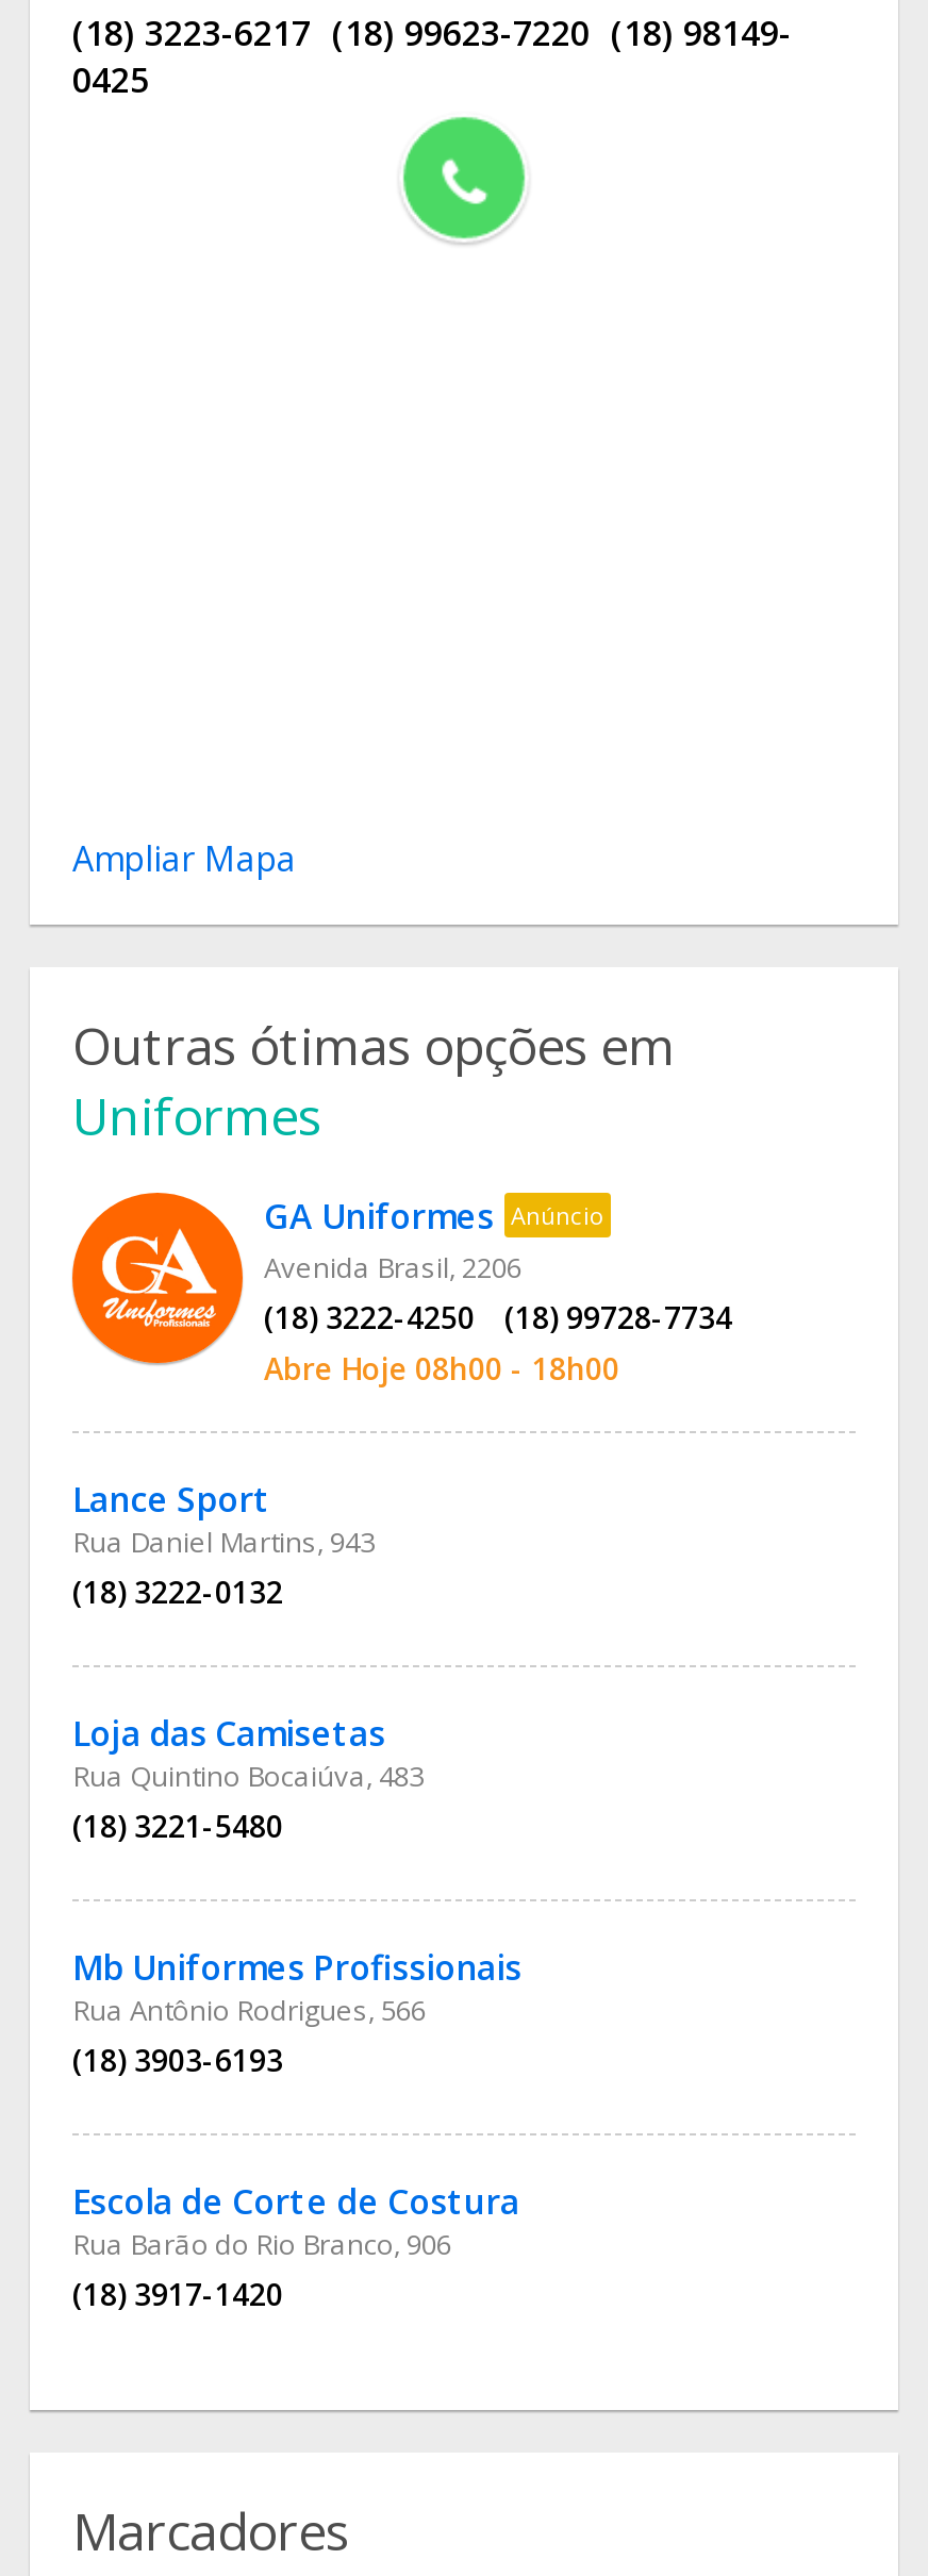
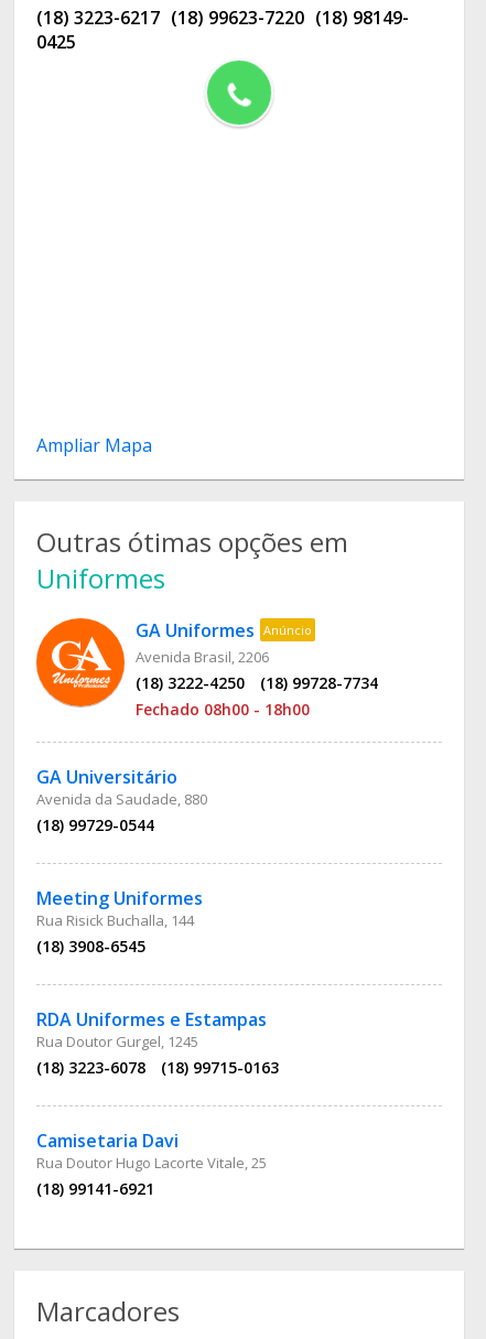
- Abre Hoje 08h00 - 18h00
+ Fechado 08h00 - 18h00

- Lance Sport
- Rua Daniel Martins, 943
- (18) 3222-0132
+ GA Universitário
+ Avenida da Saudade, 880
+ (18) 99729-0544

- Loja das Camisetas
- Rua Quintino Bocaiúva, 483
- (18) 3221-5480
+ Meeting Uniformes
+ Rua Risick Buchalla, 144
+ (18) 3908-6545

- Mb Uniformes Profissionais
- Rua Antônio Rodrigues, 566
- (18) 3903-6193
+ RDA Uniformes e Estampas
+ Rua Doutor Gurgel, 1245
+ (18) 3223-6078
+ (18) 99715-0163

- Escola de Corte de Costura
- Rua Barão do Rio Branco, 906
- (18) 3917-1420
+ Camisetaria Davi
+ Rua Doutor Hugo Lacorte Vitale, 25
+ (18) 99141-6921
